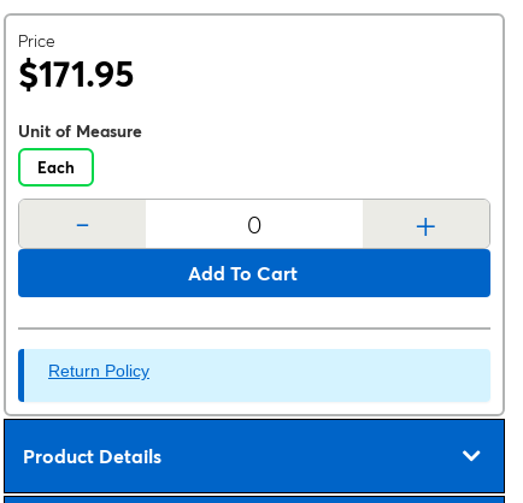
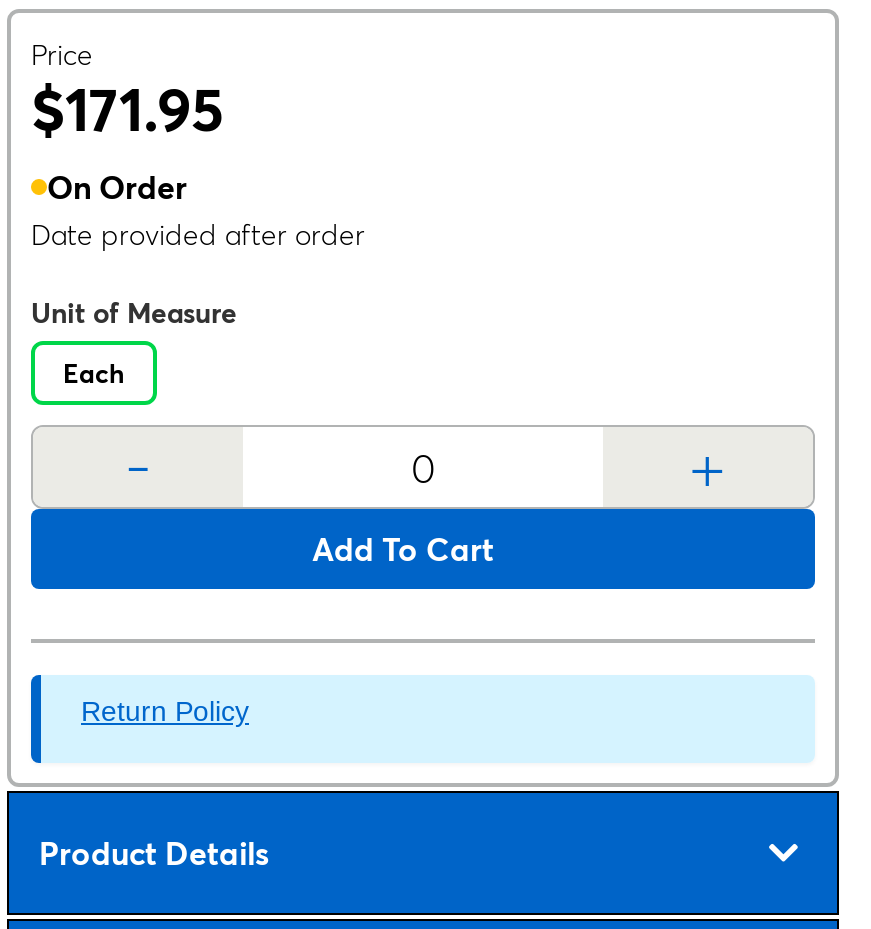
+ On Order
+ Date provided after order
